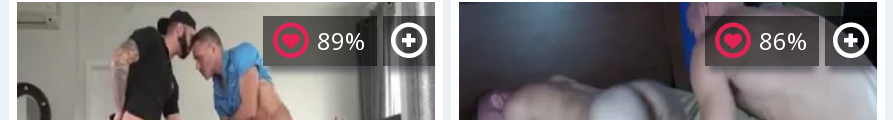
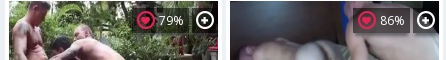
- 89%
+ 79%
